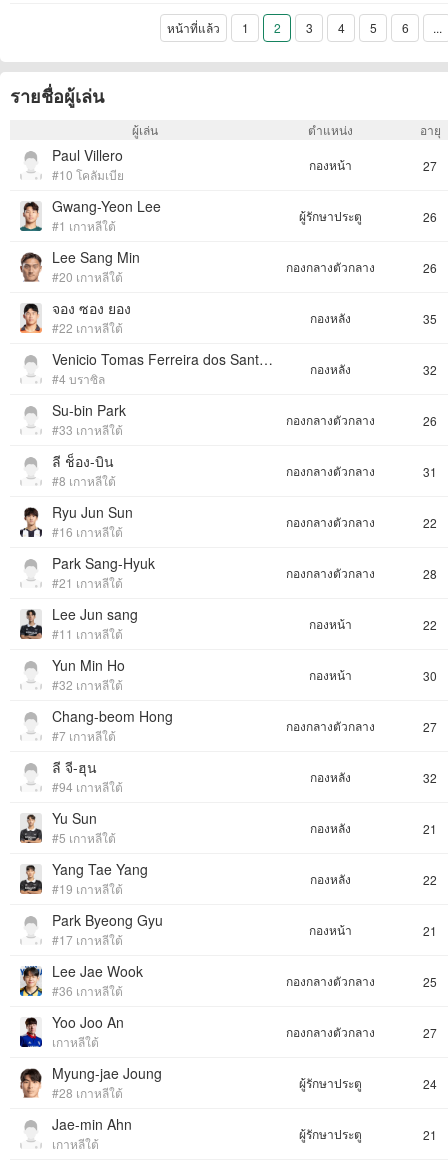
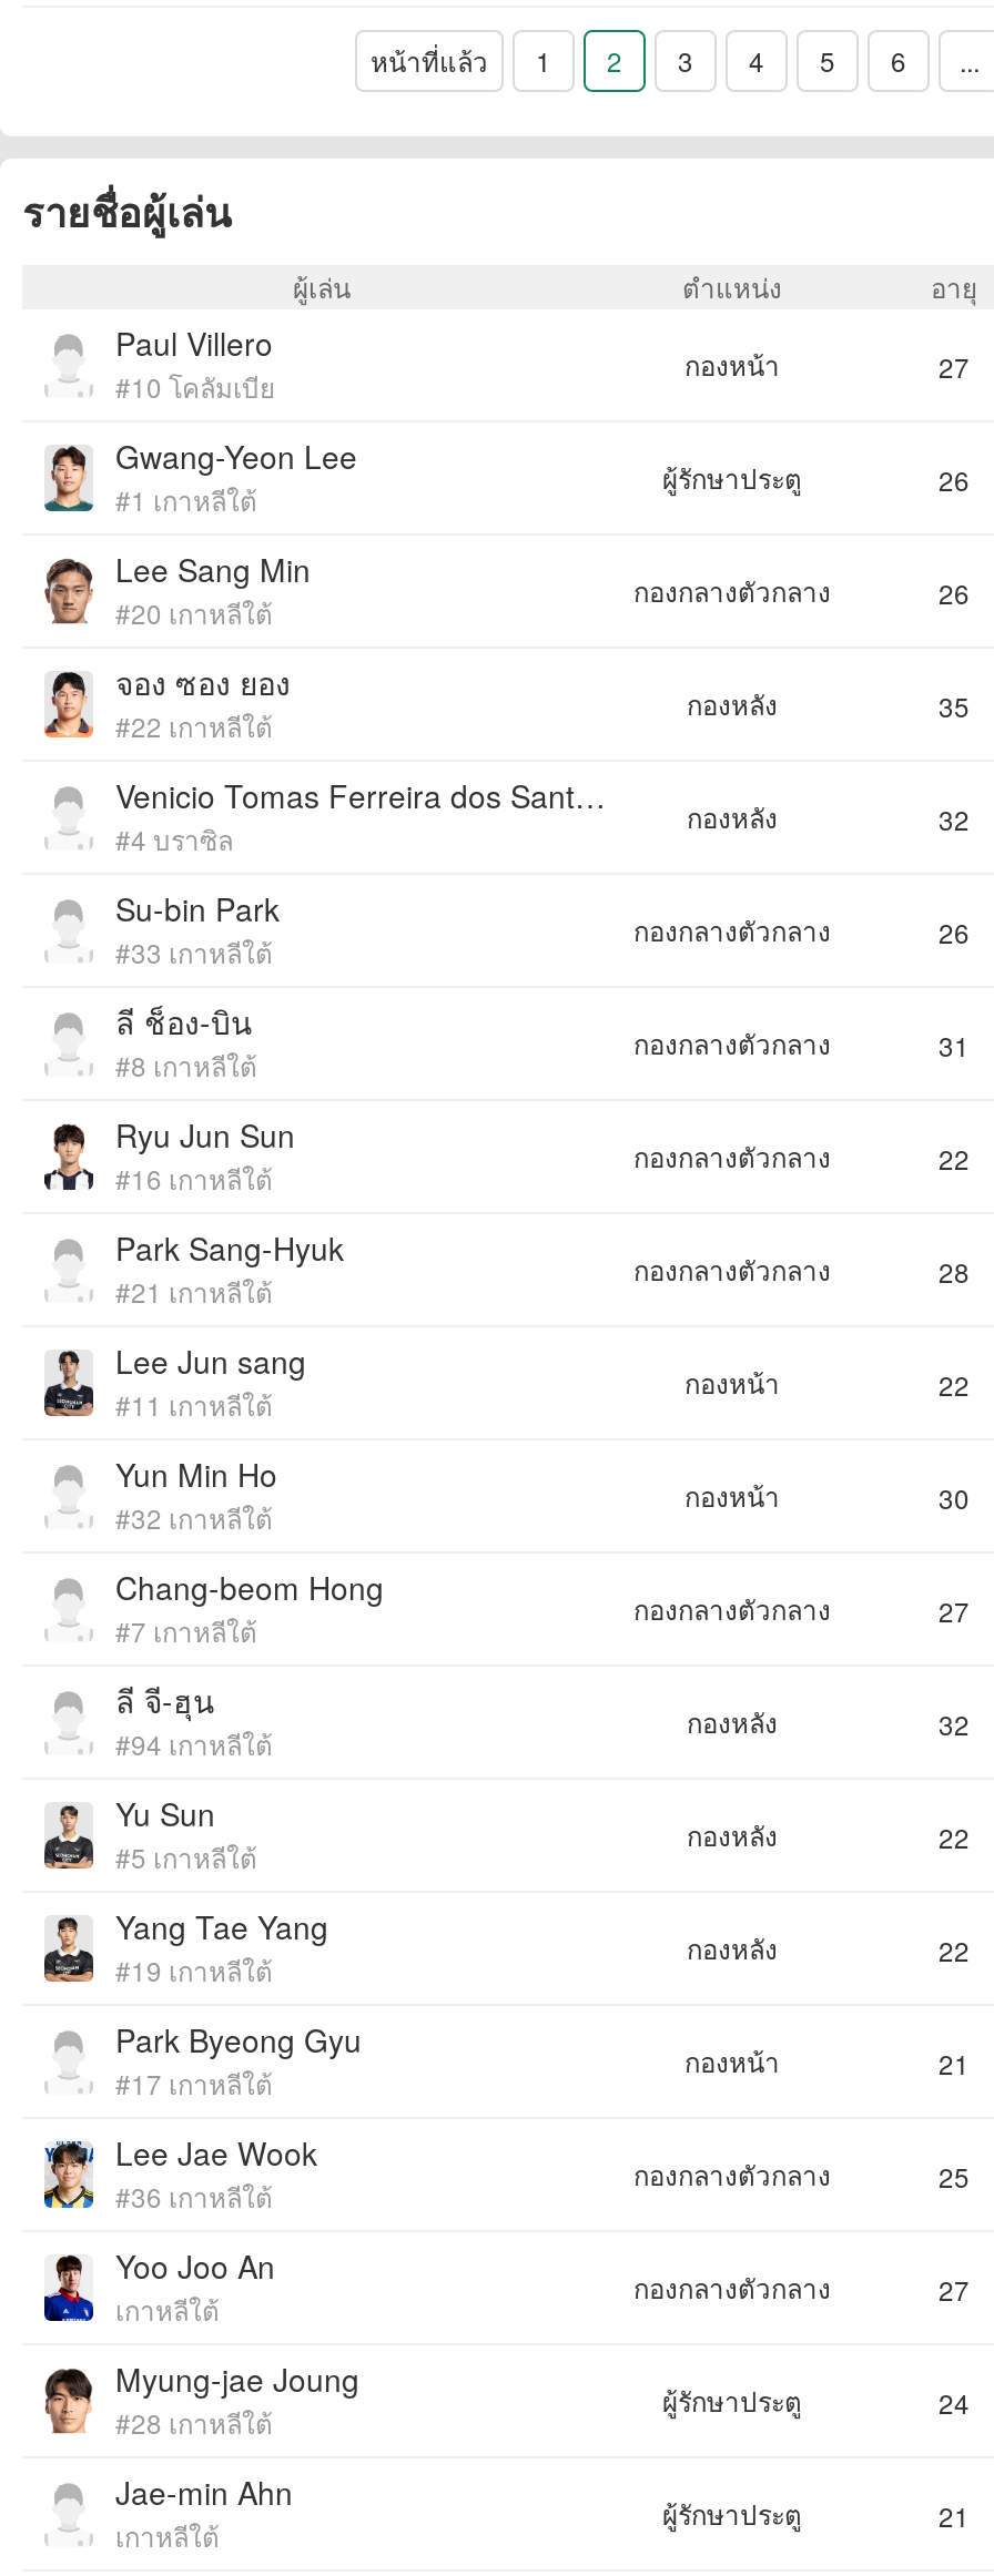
- 21
+ 22
